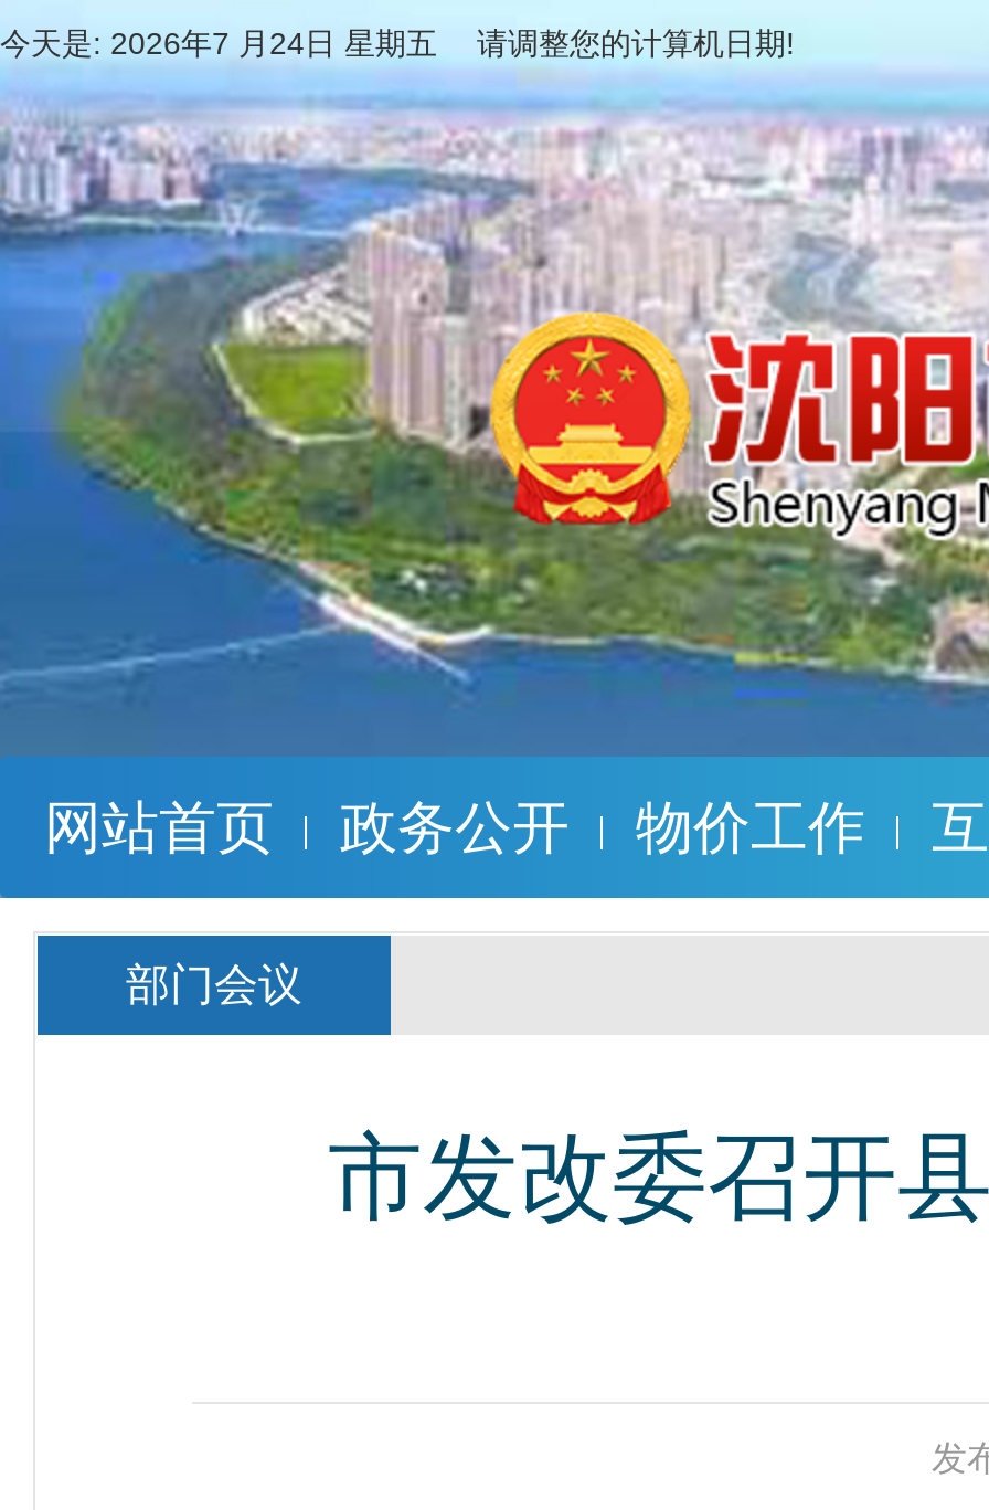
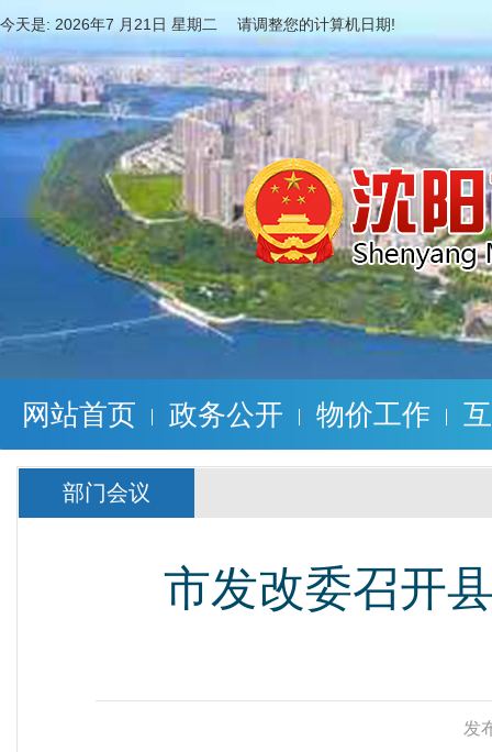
- 今天是: 2026年7 月24日 星期五 请调整您的计算机日期!
+ 今天是: 2026年7 月21日 星期二 请调整您的计算机日期!
